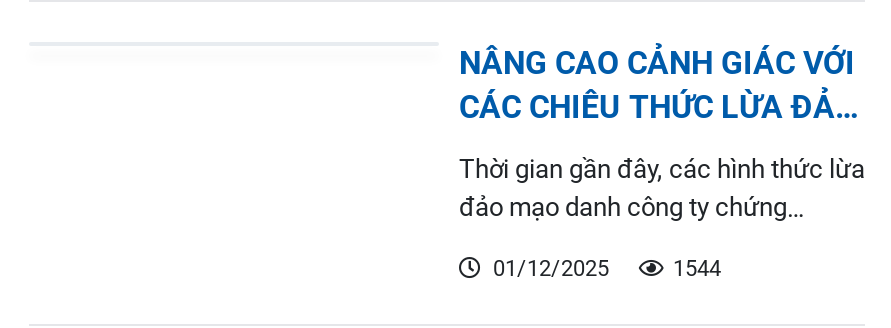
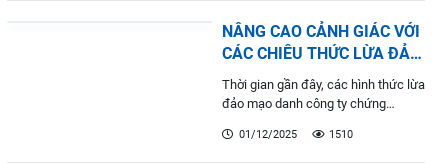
- 1544
+ 1510
